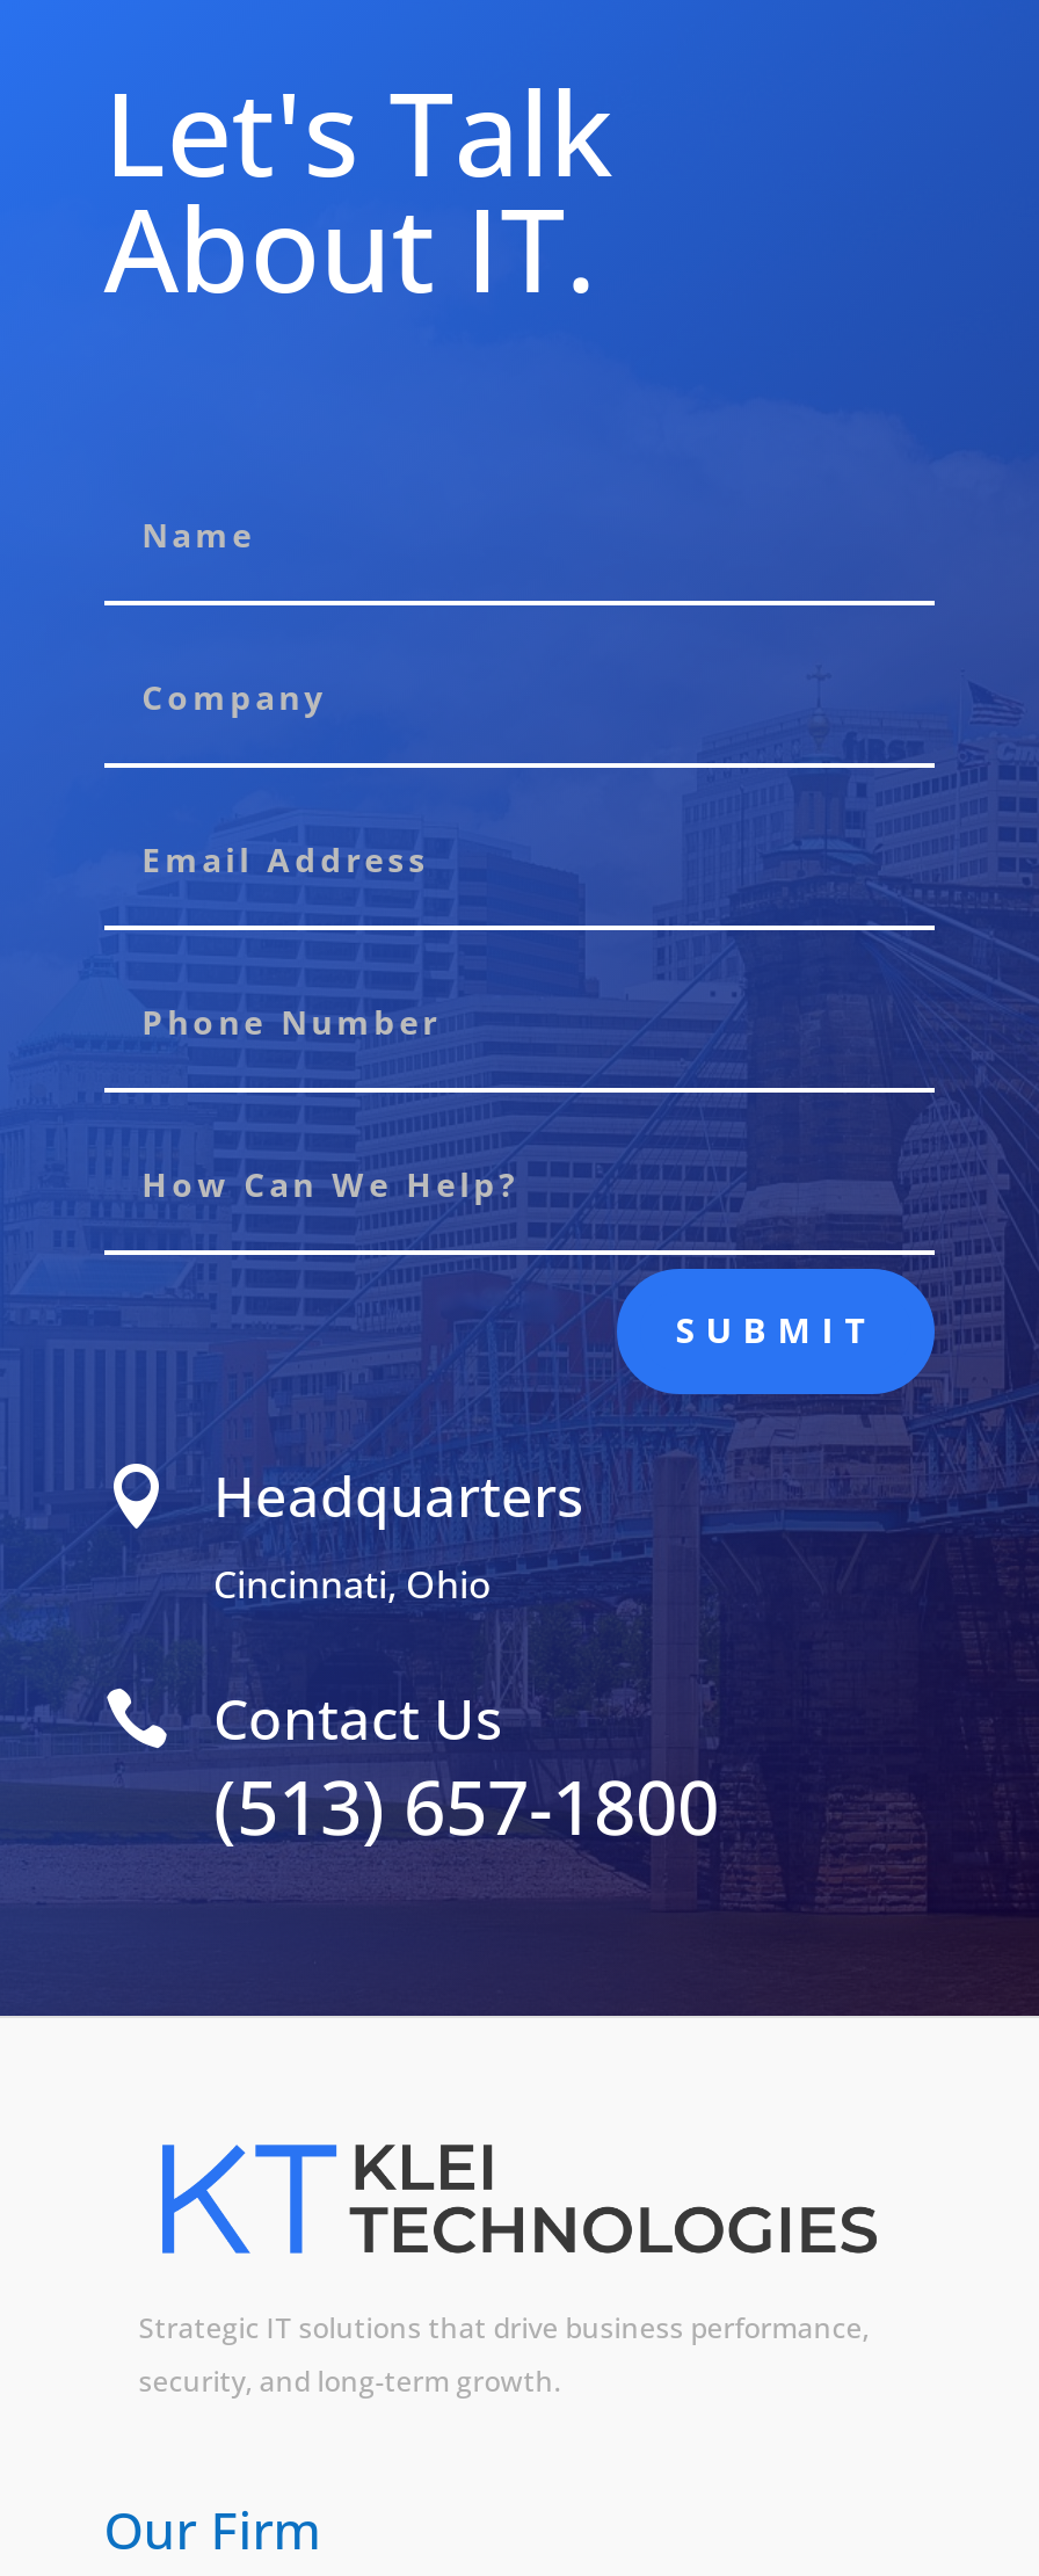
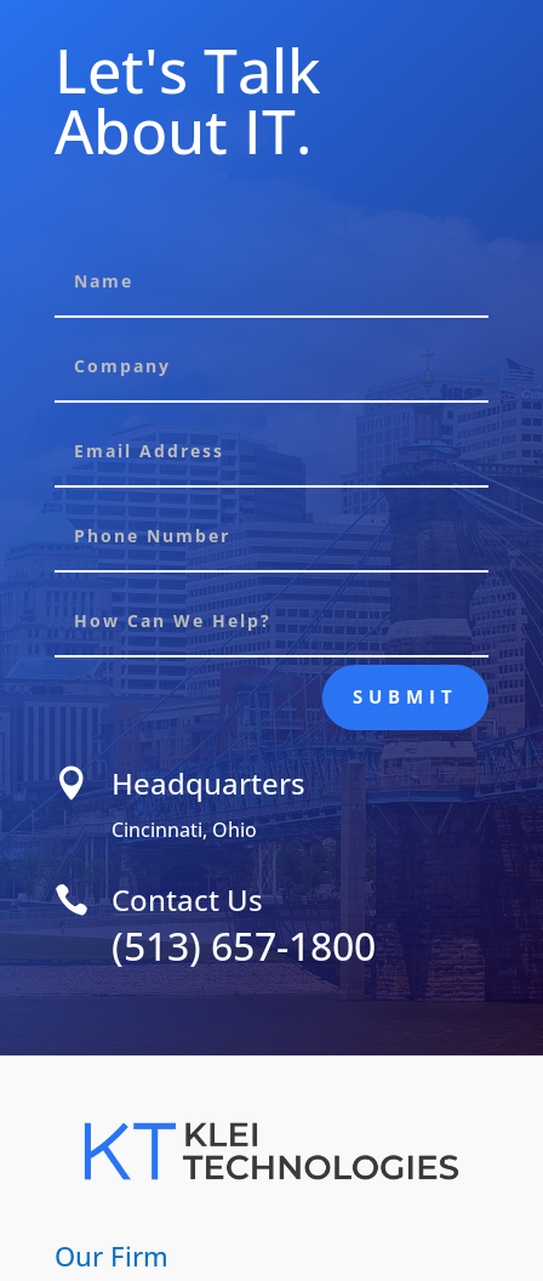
- Strategic IT solutions that drive business performance,
- security, and long-term growth.
